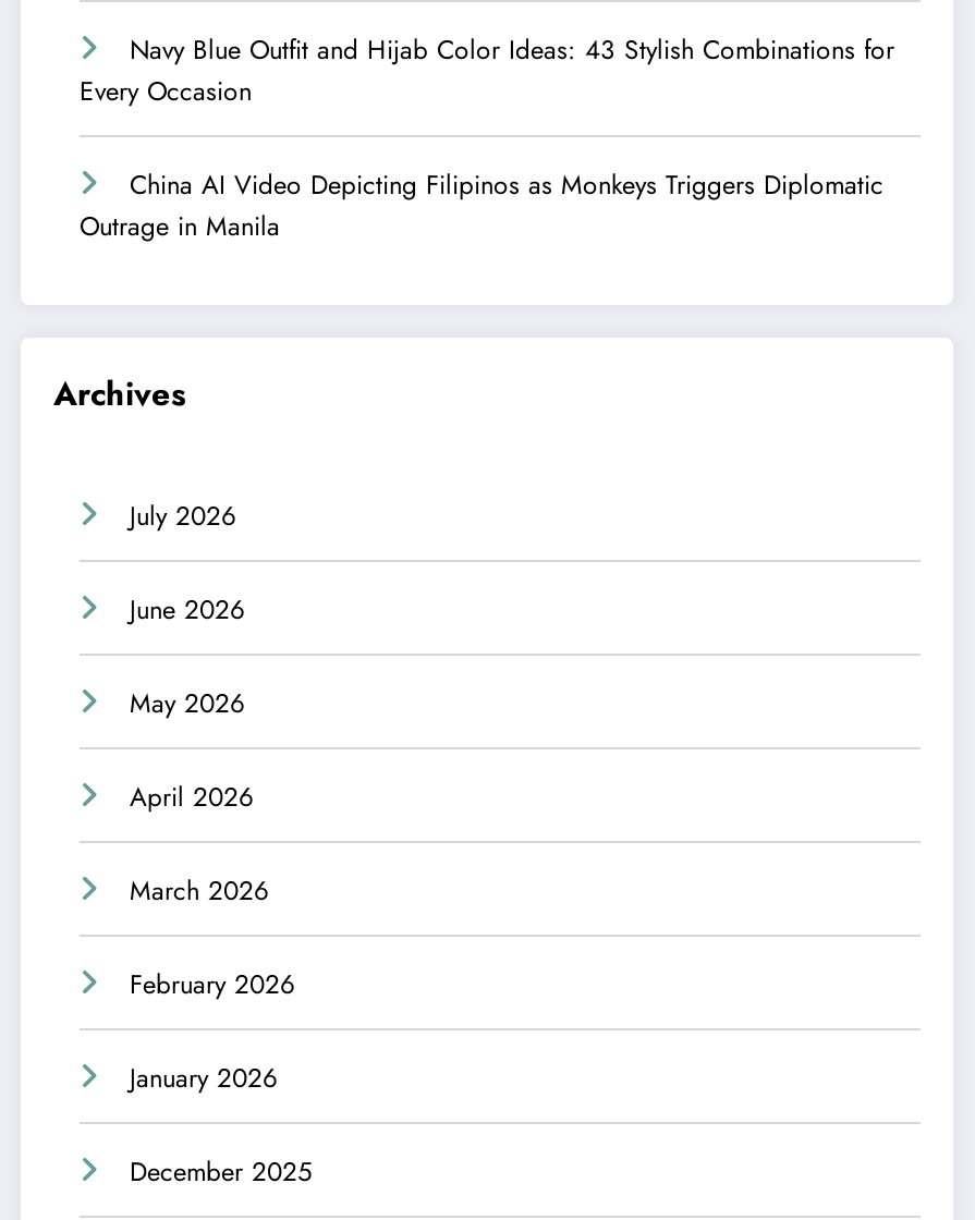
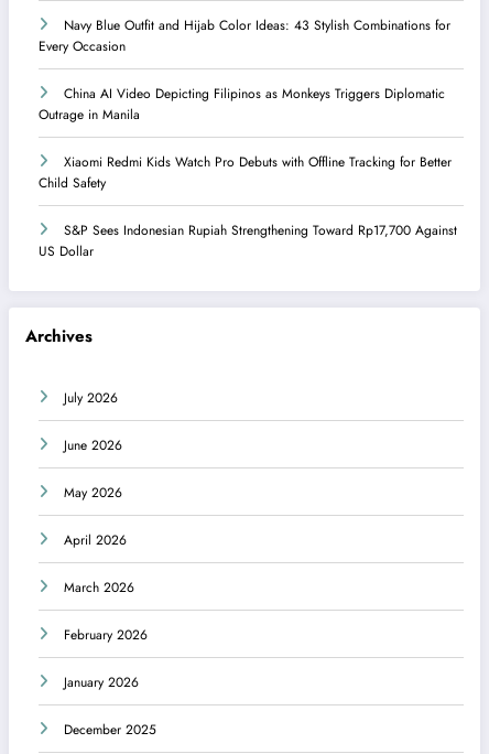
+ Xiaomi Redmi Kids Watch Pro Debuts with Offline Tracking for Better
+ Child Safety
+ S&P Sees Indonesian Rupiah Strengthening Toward Rp17,700 Against
+ US Dollar
